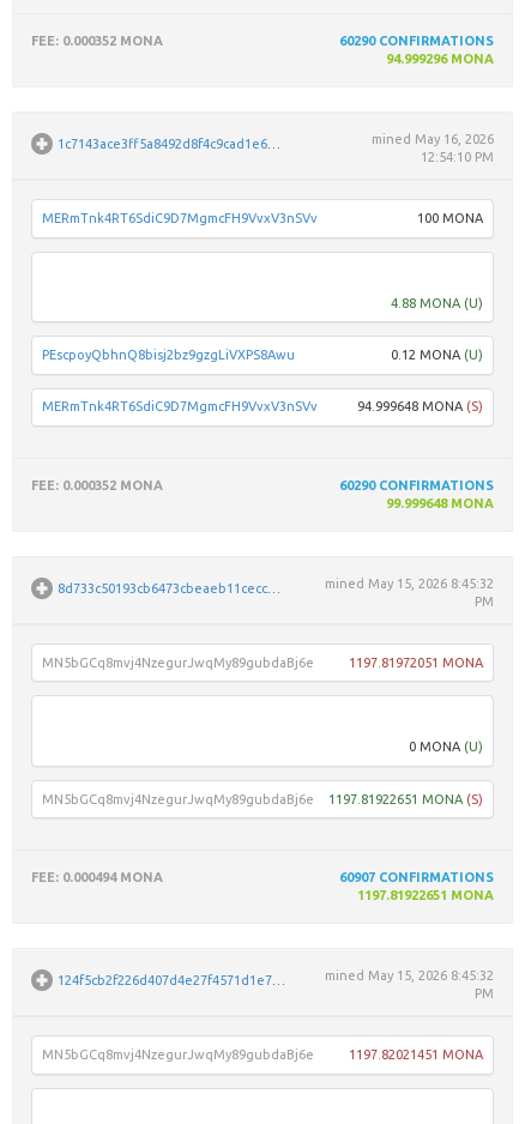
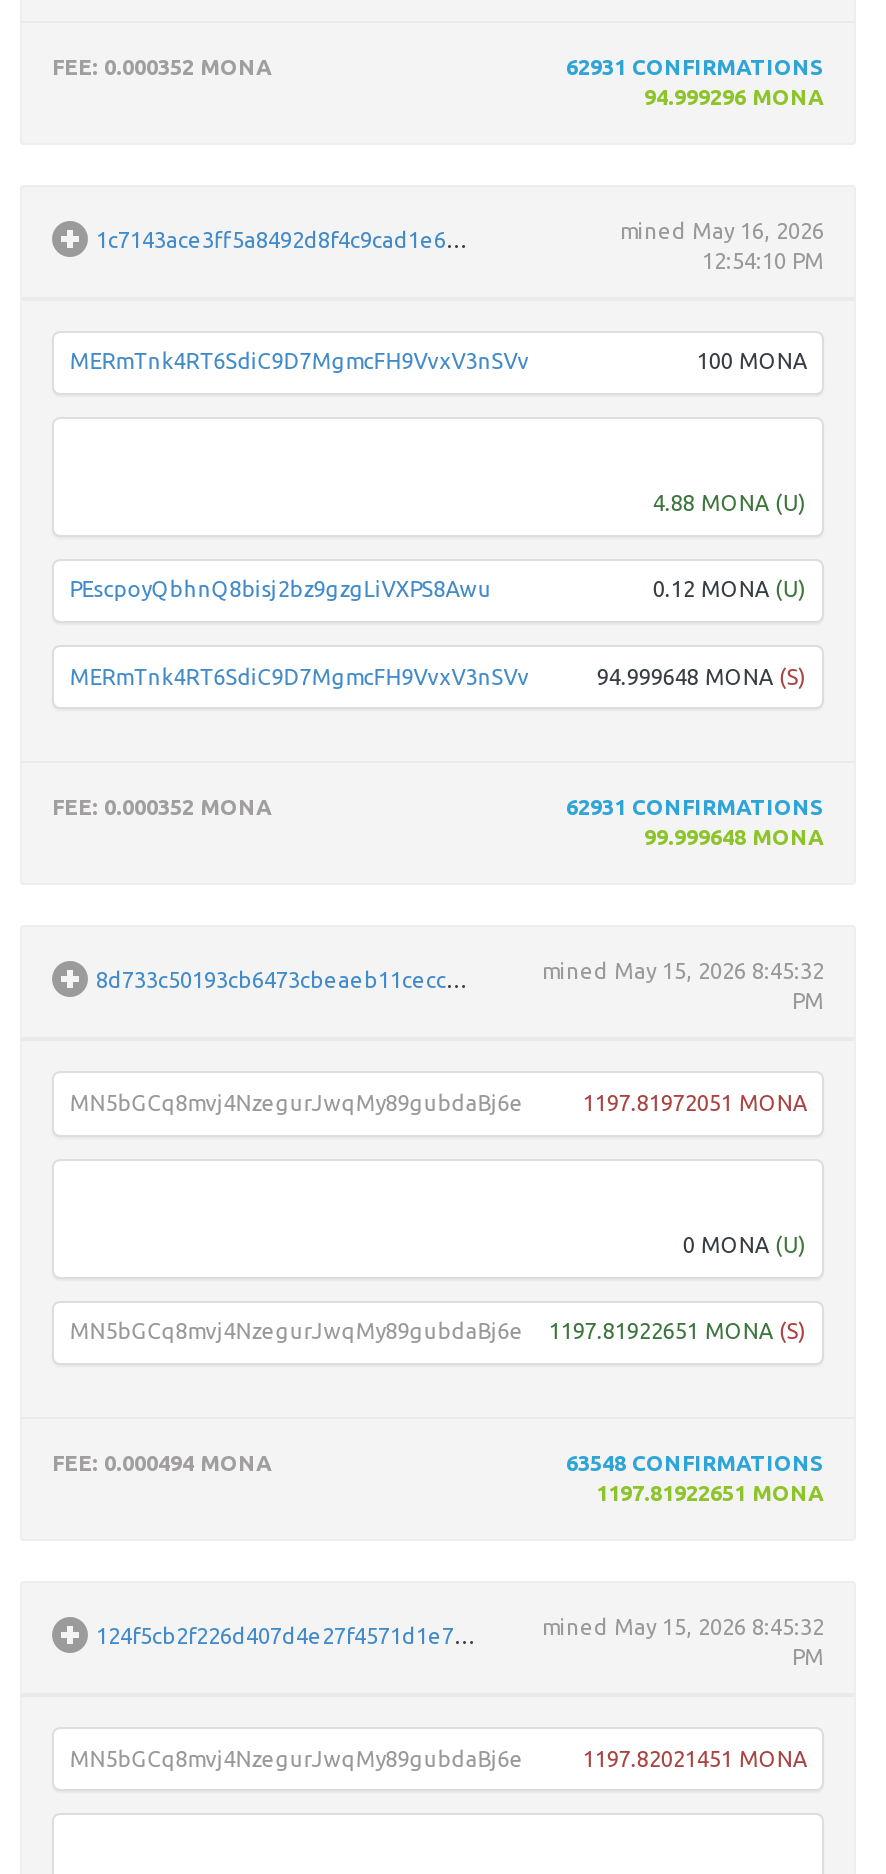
- 60290 CONFIRMATIONS
+ 62931 CONFIRMATIONS

- 60290 CONFIRMATIONS
+ 62931 CONFIRMATIONS

- 60907 CONFIRMATIONS
+ 63548 CONFIRMATIONS
